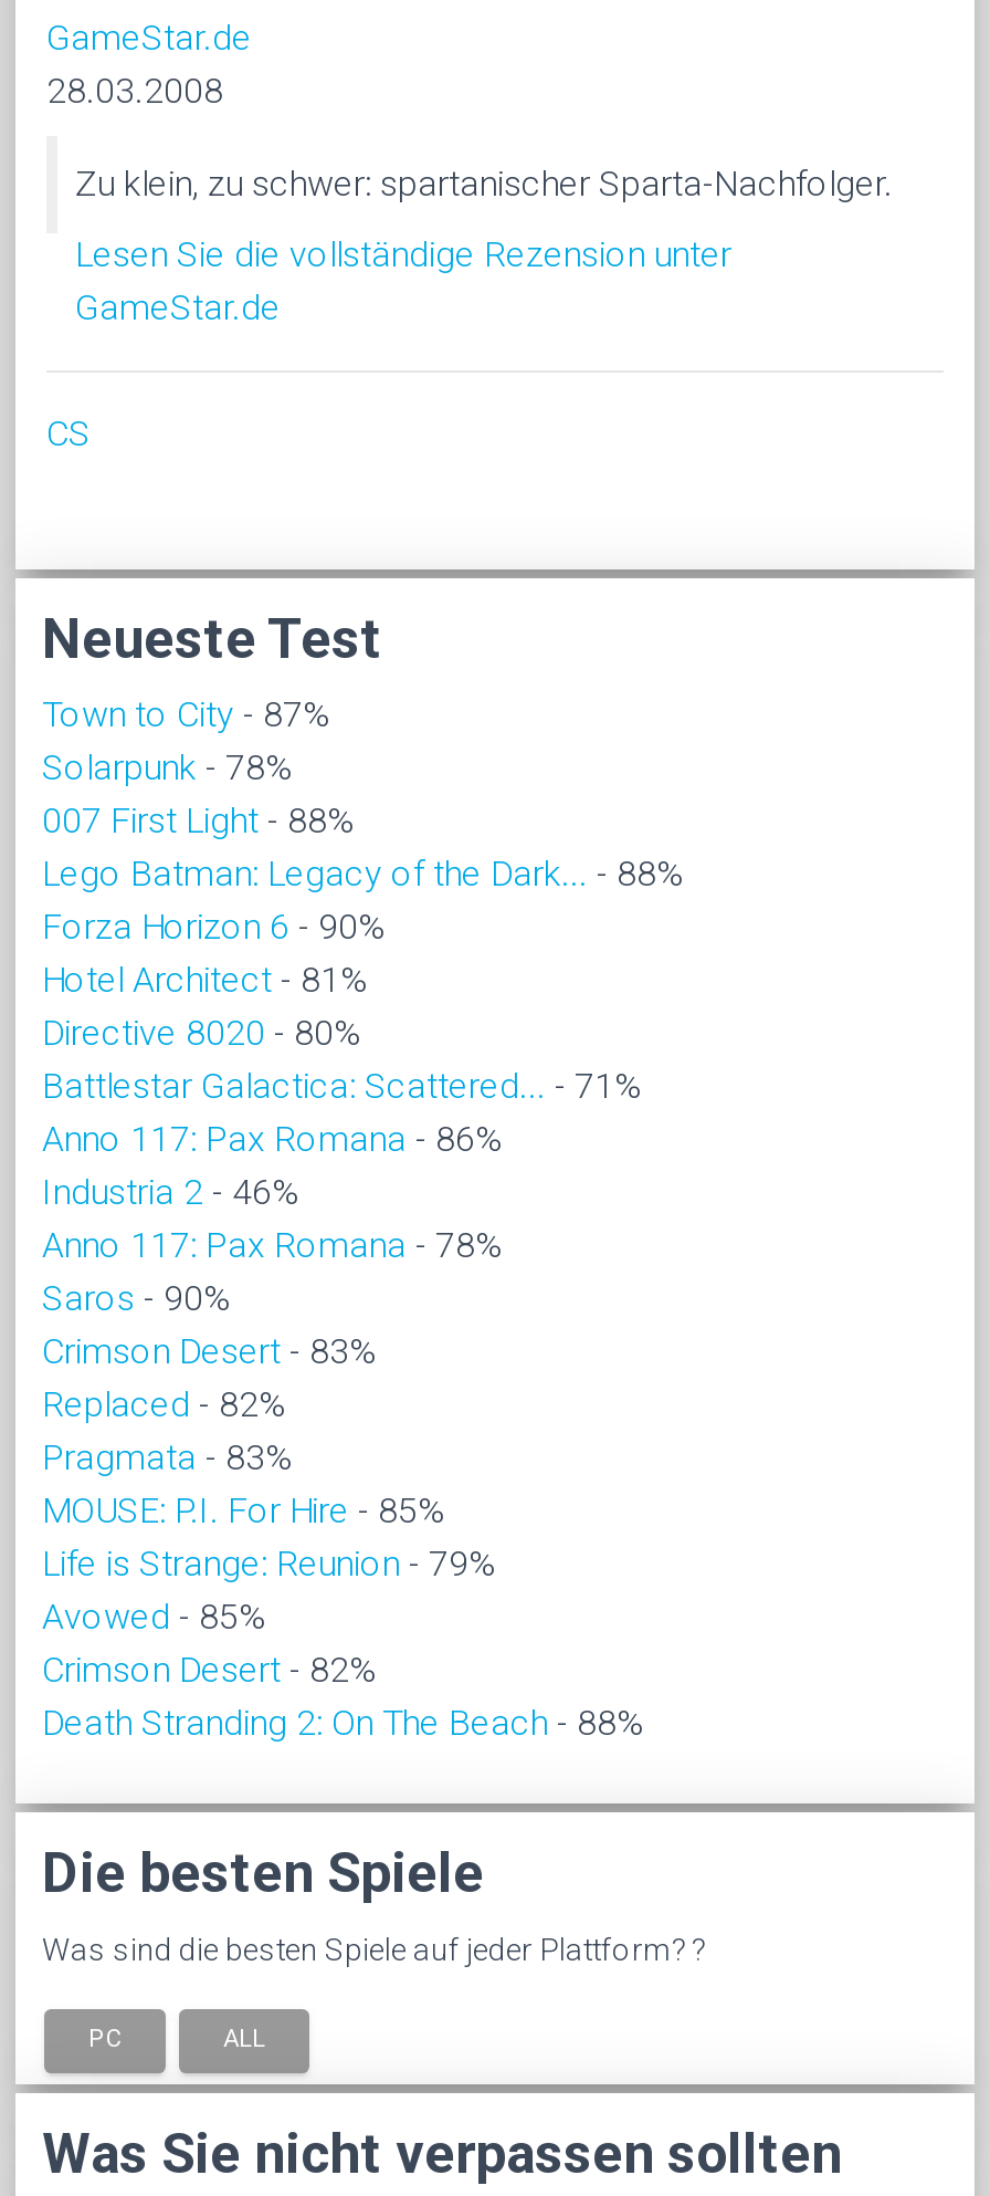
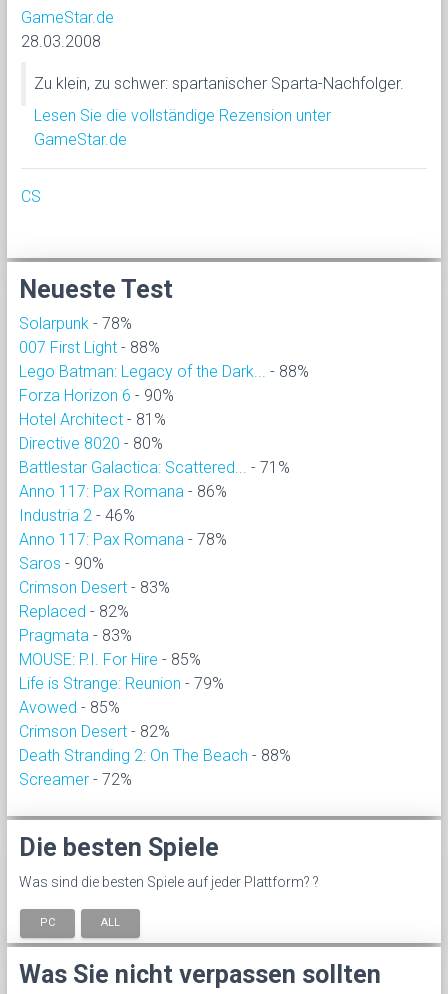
- Town to City - 87%

moved up: Solarpunk - 78% | 007 First Light - 88% | Lego Batman: Legacy of the Dark... - 88% | ... | Crimson Desert - 82% | Death Stranding 2: On The Beach - 88%

+ Screamer - 72%
